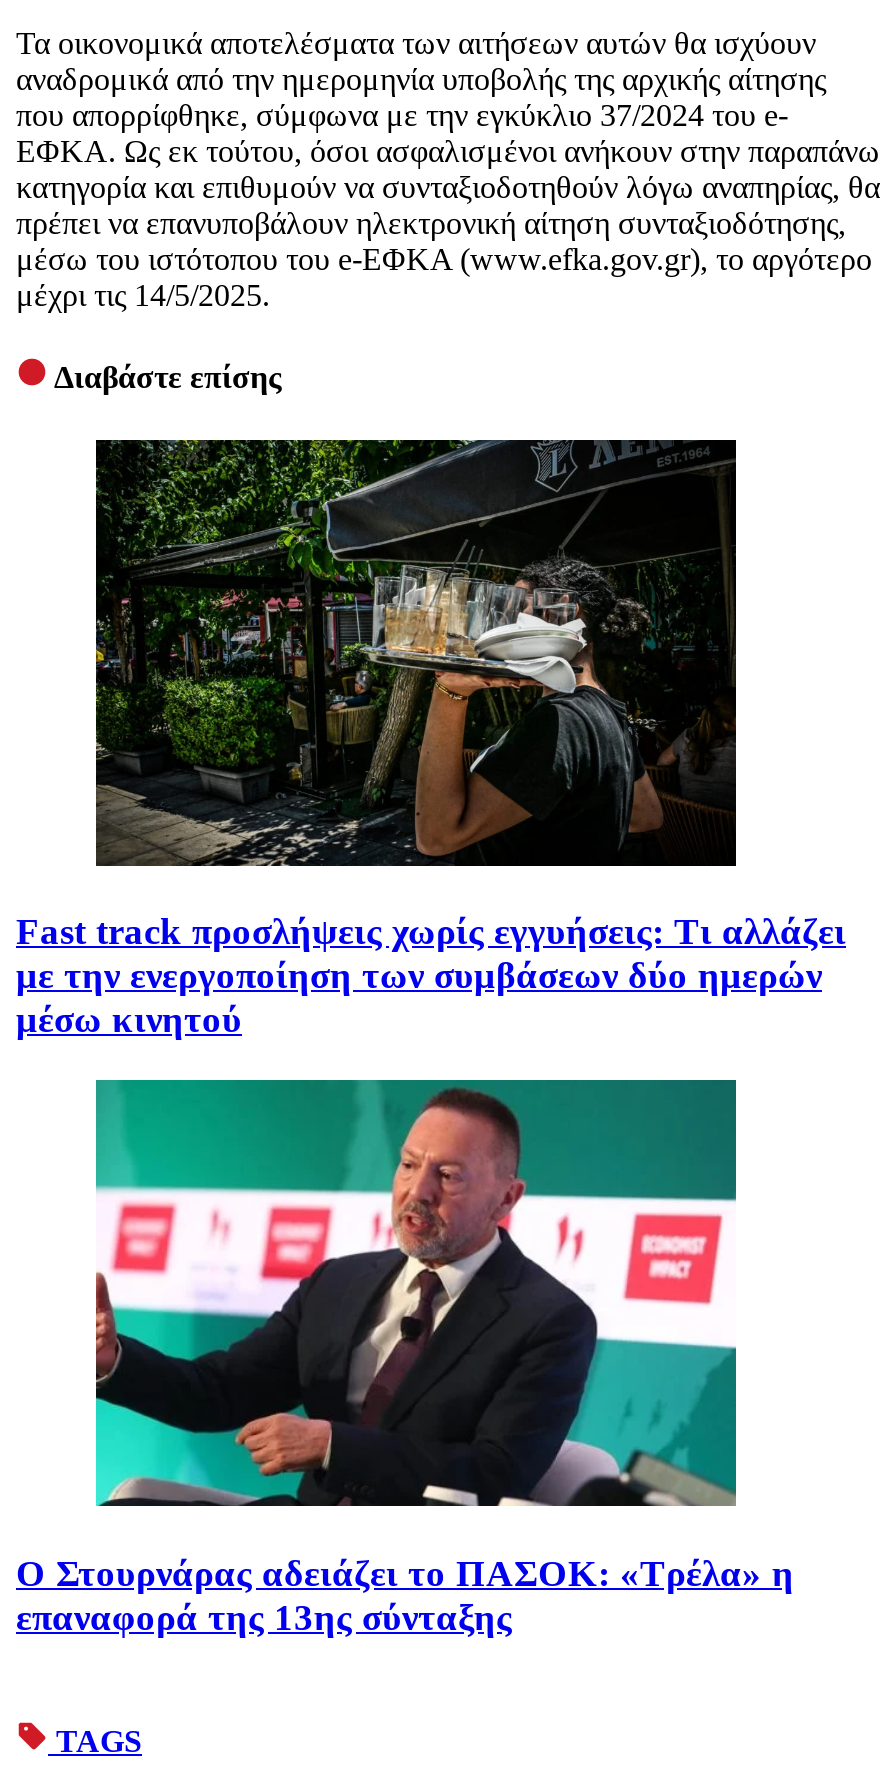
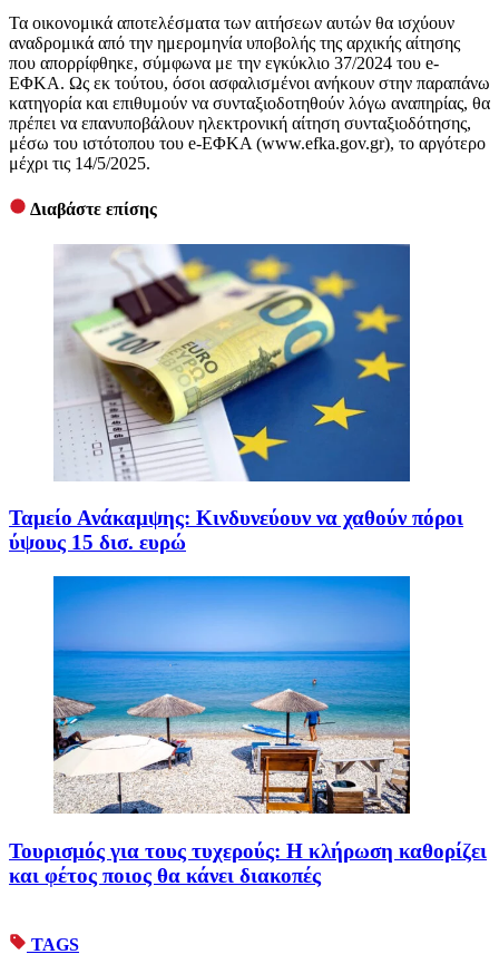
- [image]
- Fast track προσλήψεις χωρίς εγγυήσεις: Τι αλλάζει
- με την ενεργοποίηση των συμβάσεων δύο ημερών
- μέσω κινητού
+ [image]
+ Ταμείο Ανάκαμψης: Κινδυνεύουν να χαθούν πόροι
+ ύψους 15 δισ. ευρώ

- [image]
- Ο Στουρνάρας αδειάζει το ΠΑΣΟΚ: «Τρέλα» η
- επαναφορά της 13ης σύνταξης
+ [image]
+ Τουρισμός για τους τυχερούς: Η κλήρωση καθορίζει
+ και φέτος ποιος θα κάνει διακοπές
